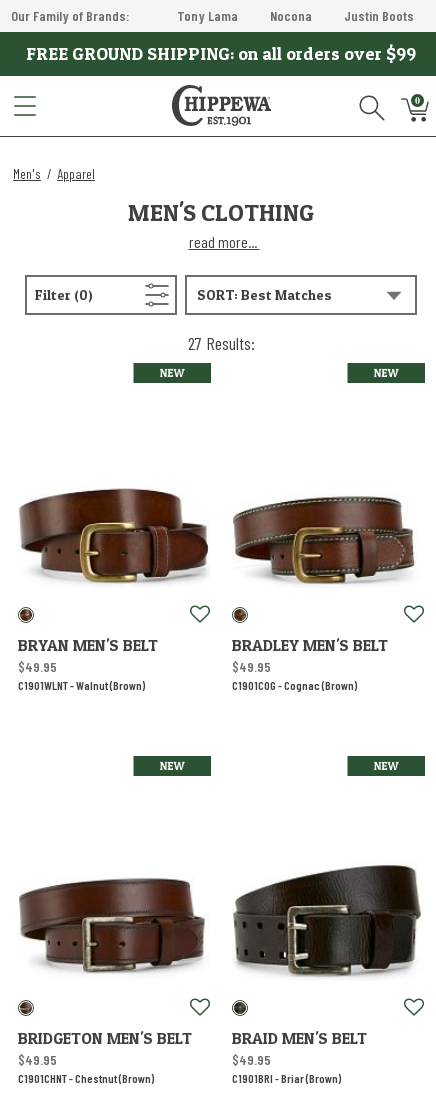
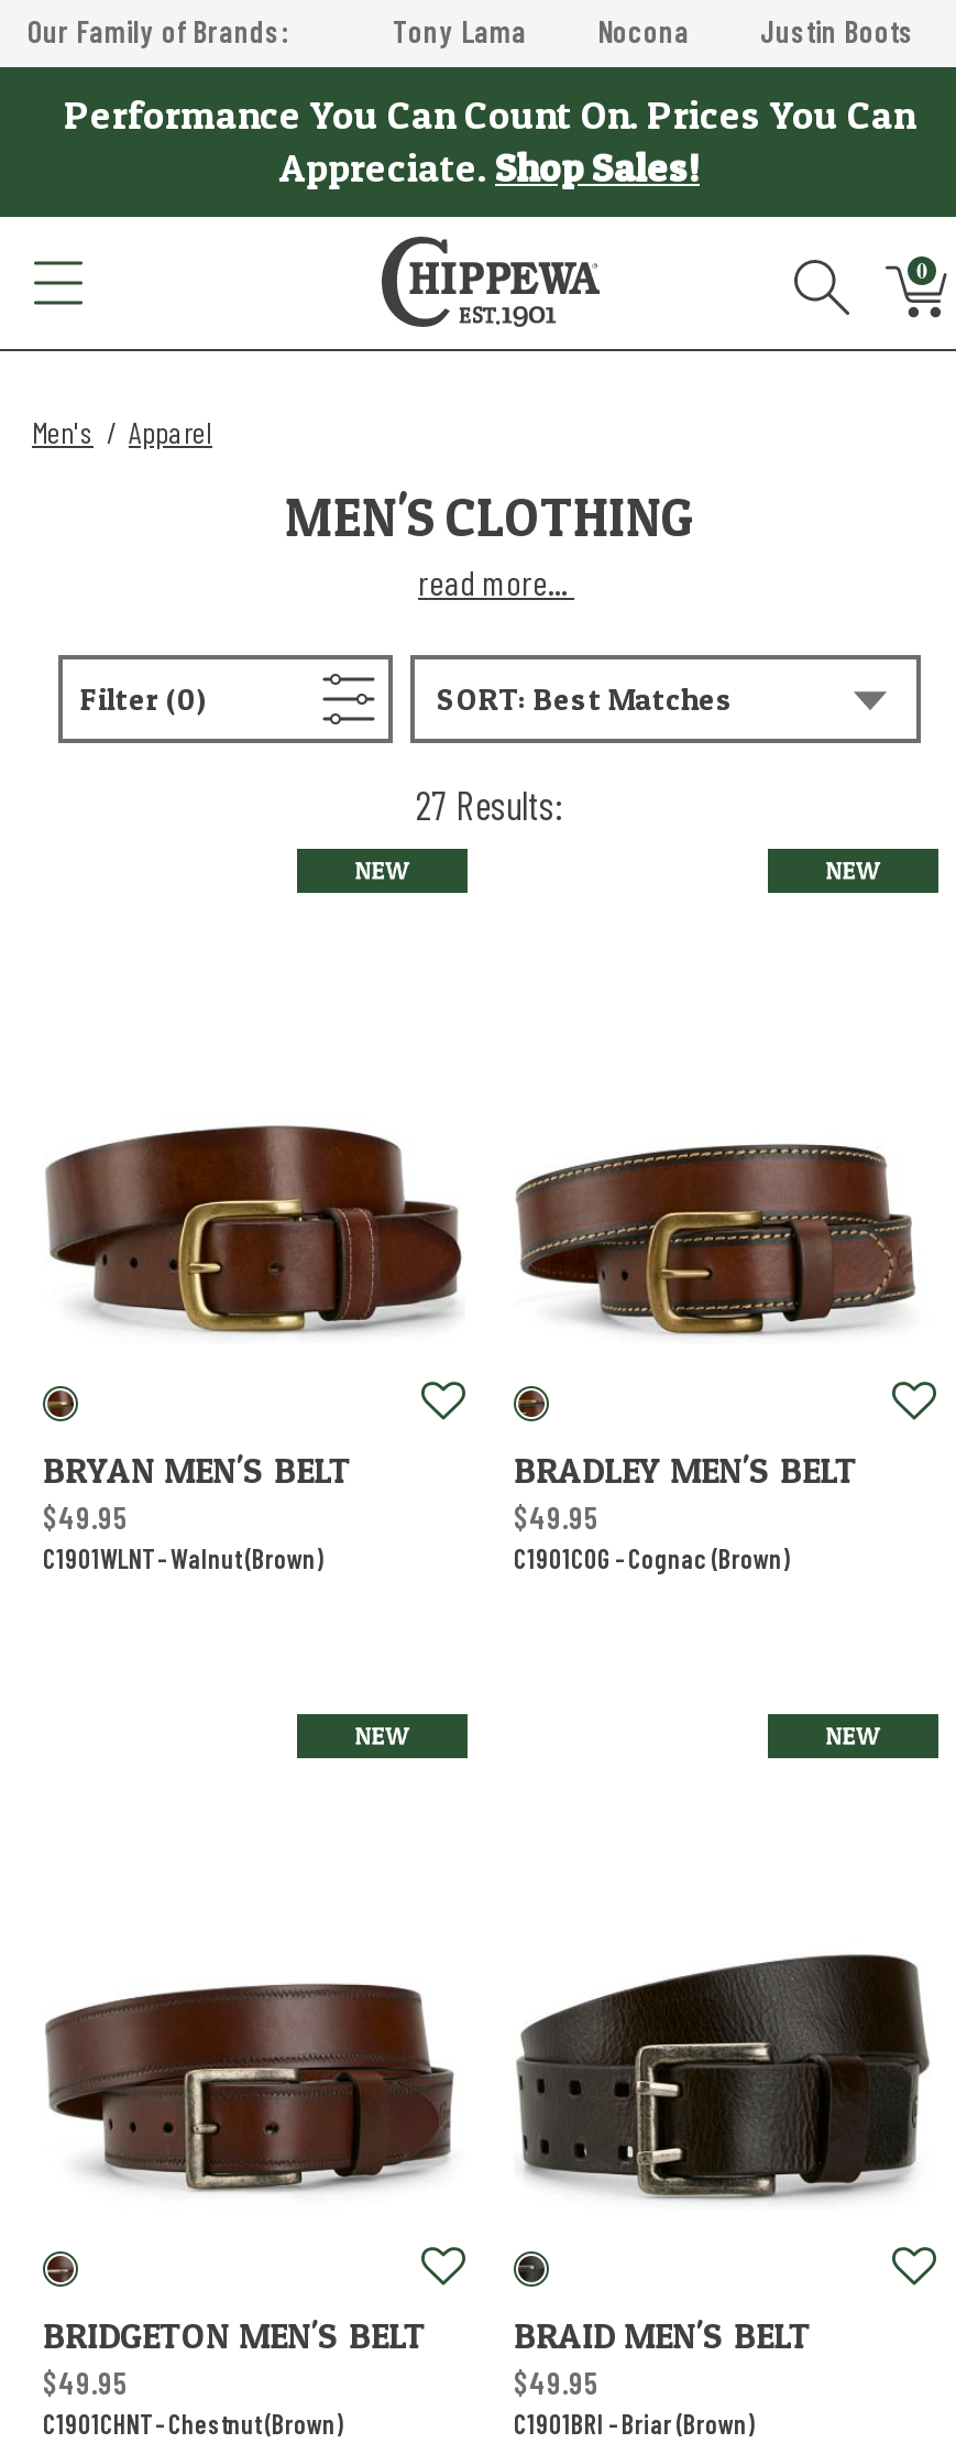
- FREE GROUND SHIPPING: on all orders over $99
+ Performance You Can Count On. Prices You Can
+ Appreciate. Shop Sales!
